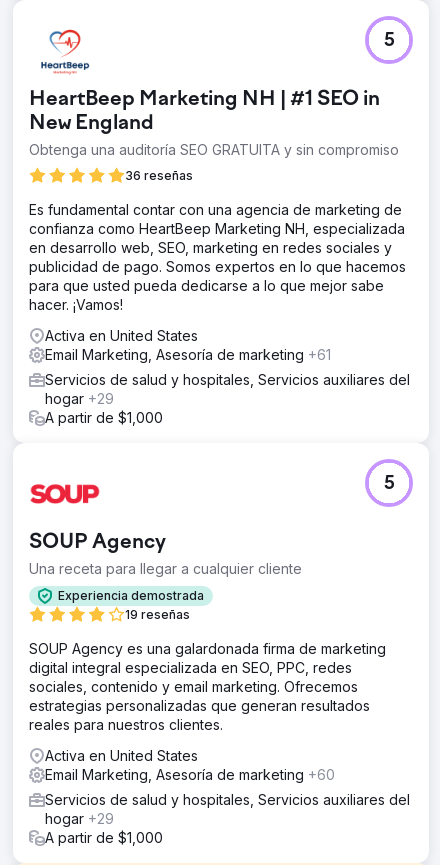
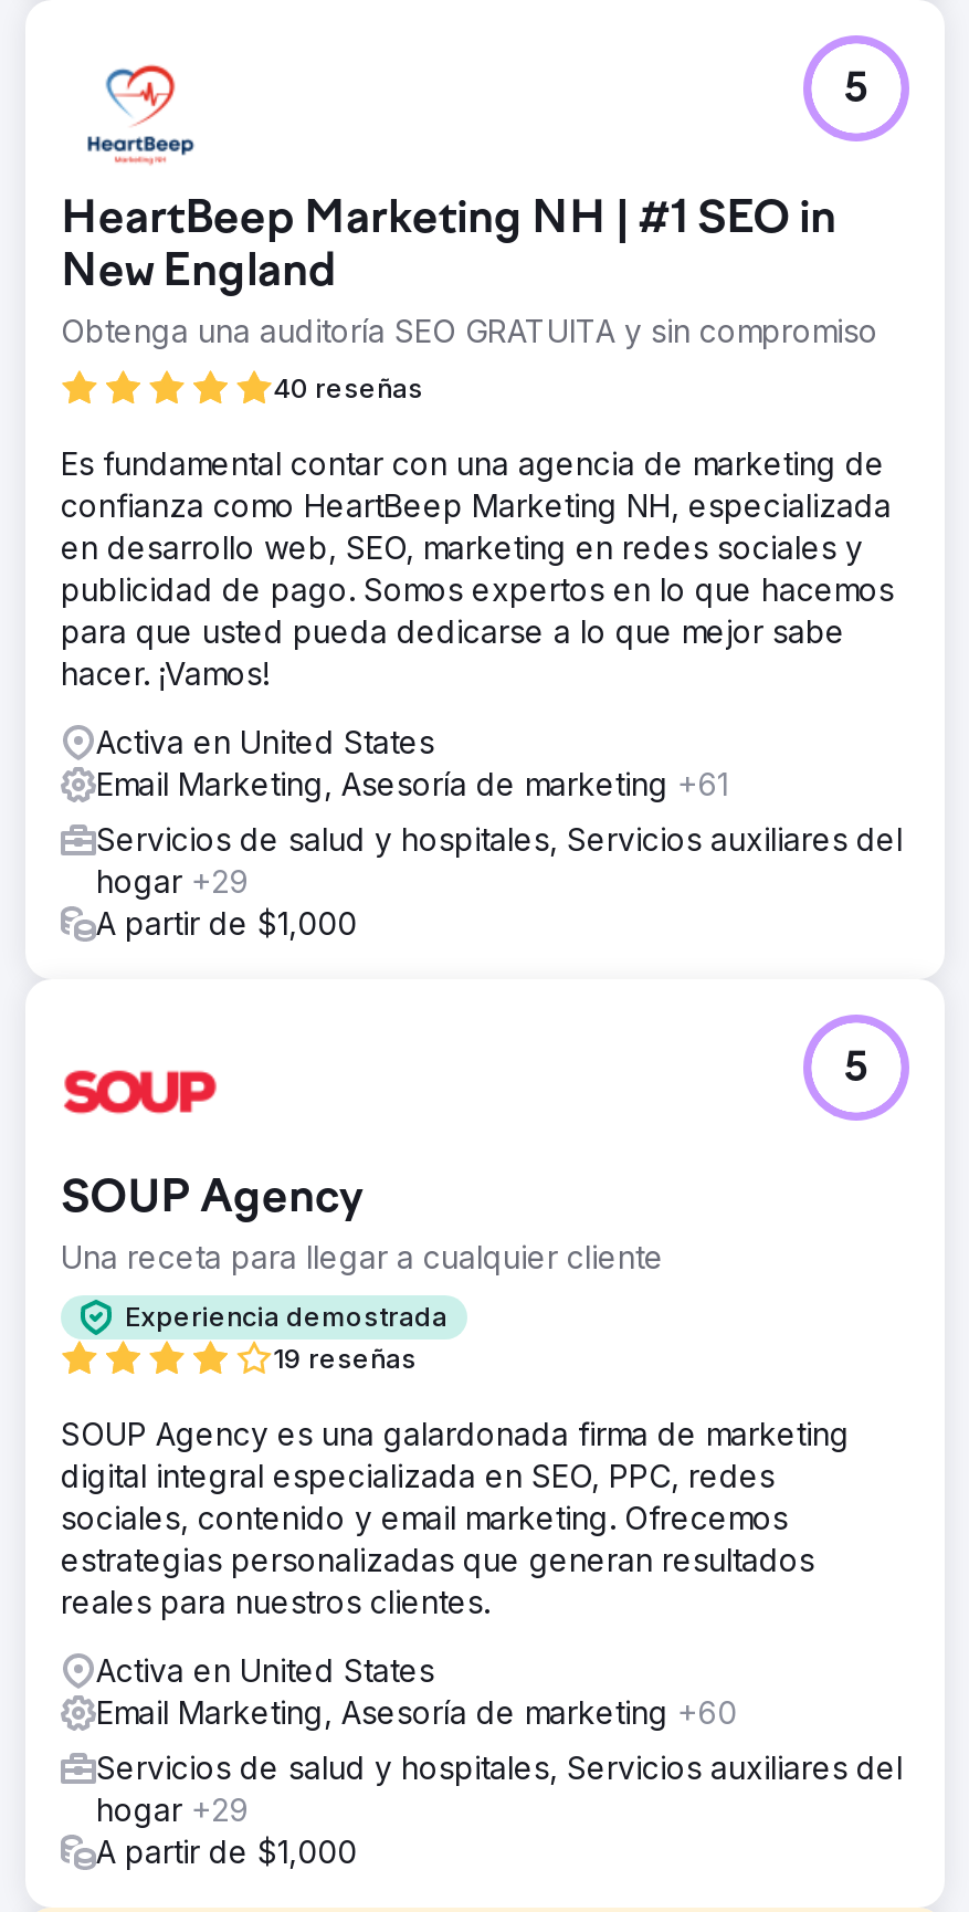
- 36 reseñas
+ 40 reseñas
